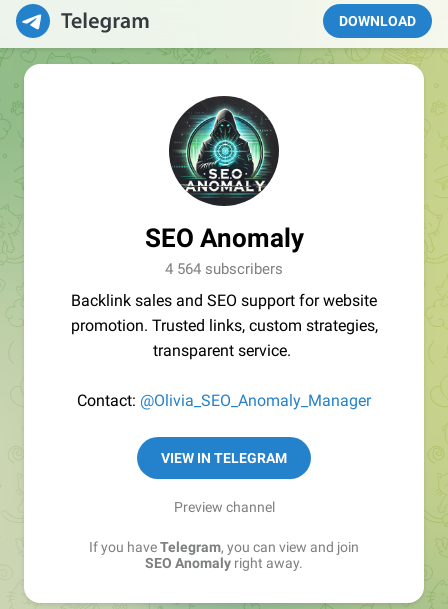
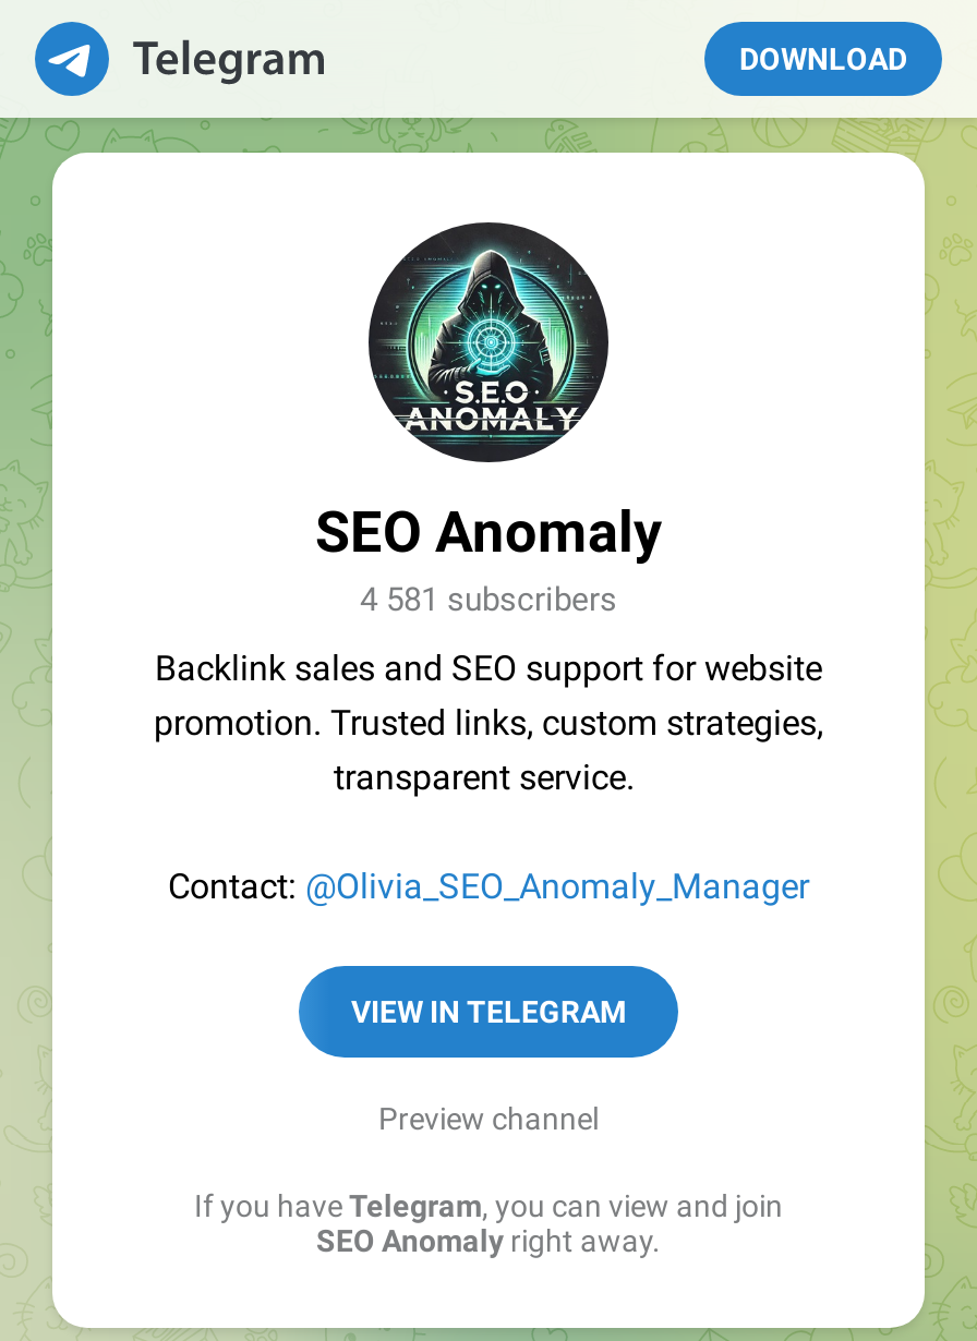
- 4 564 subscribers
+ 4 581 subscribers
